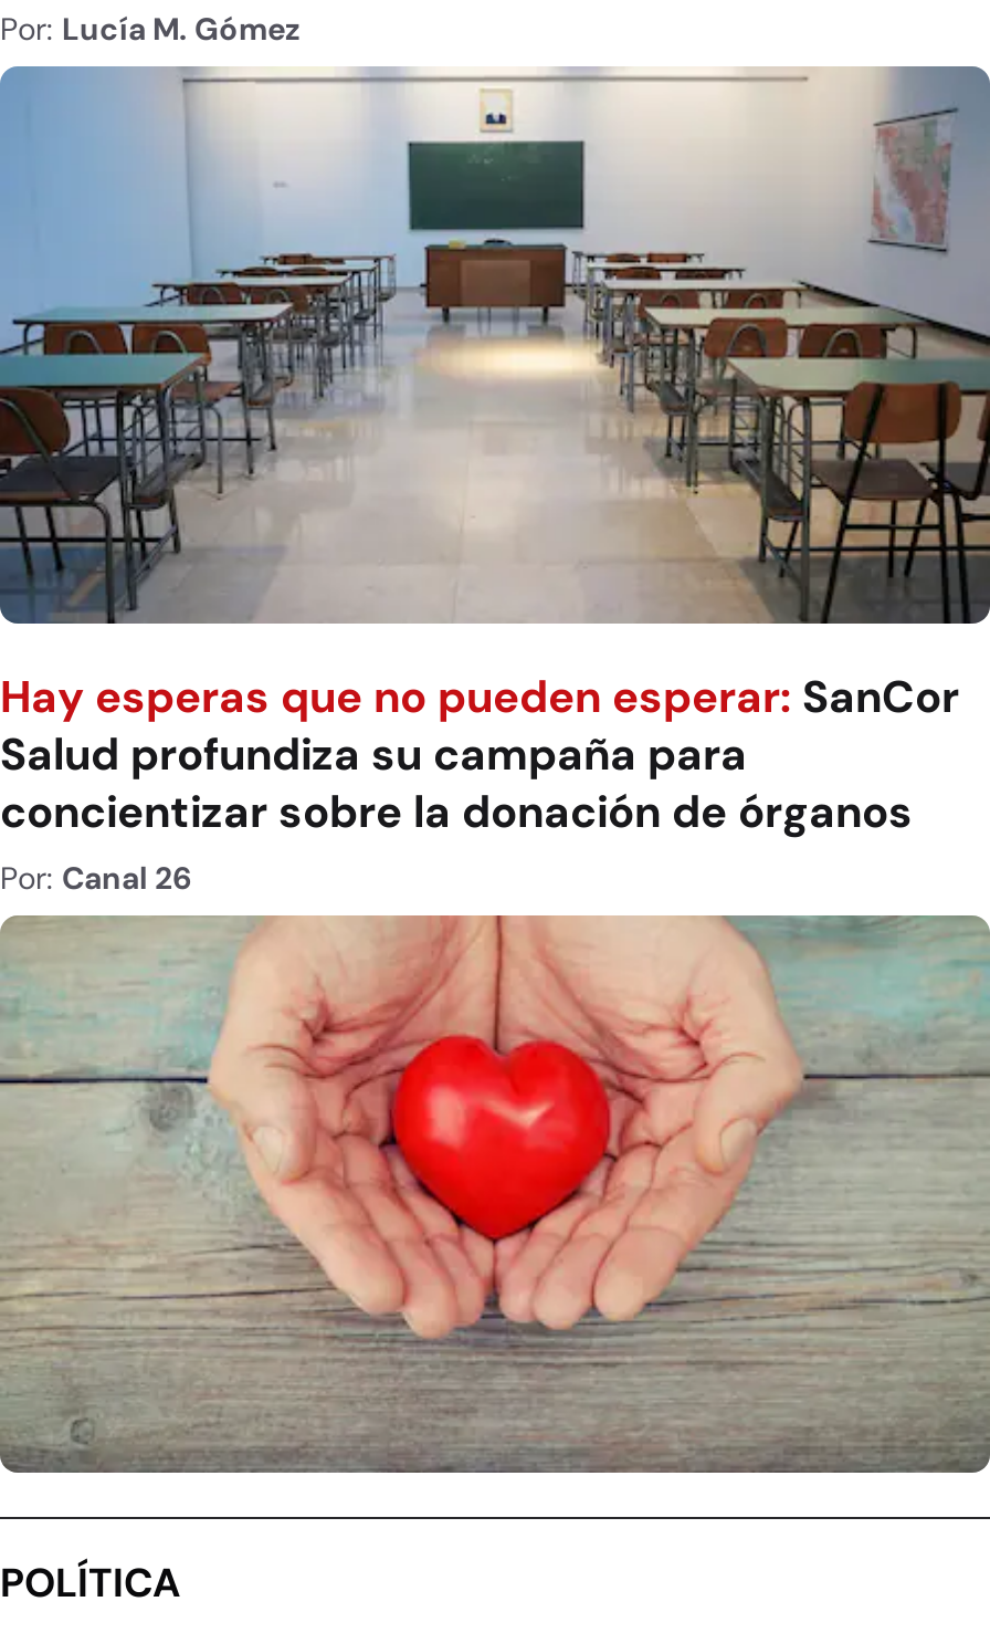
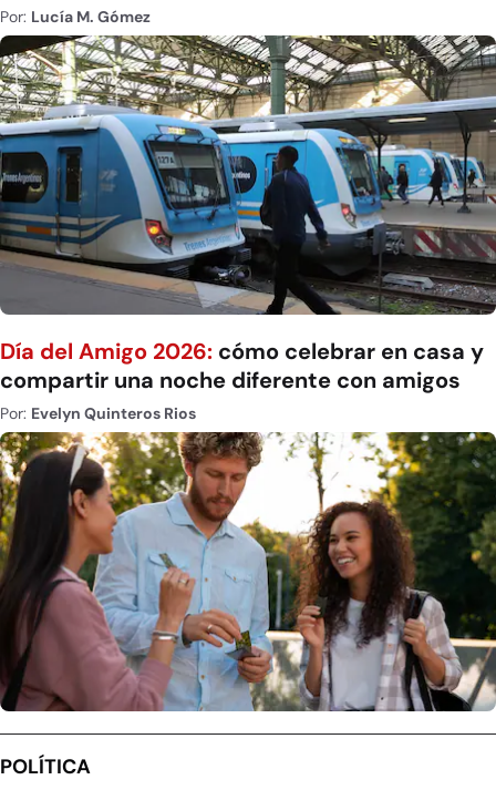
- [image]
- Hay esperas que no pueden esperar: SanCor
- Salud profundiza su campaña para
- concientizar sobre la donación de órganos
- Por: Canal 26
+ [image]
+ Día del Amigo 2026: cómo celebrar en casa y
+ compartir una noche diferente con amigos
+ Por: Evelyn Quinteros Rios

- [image]
+ [image]
